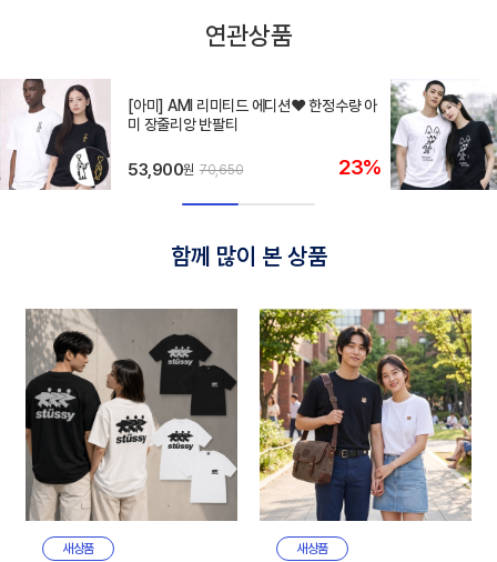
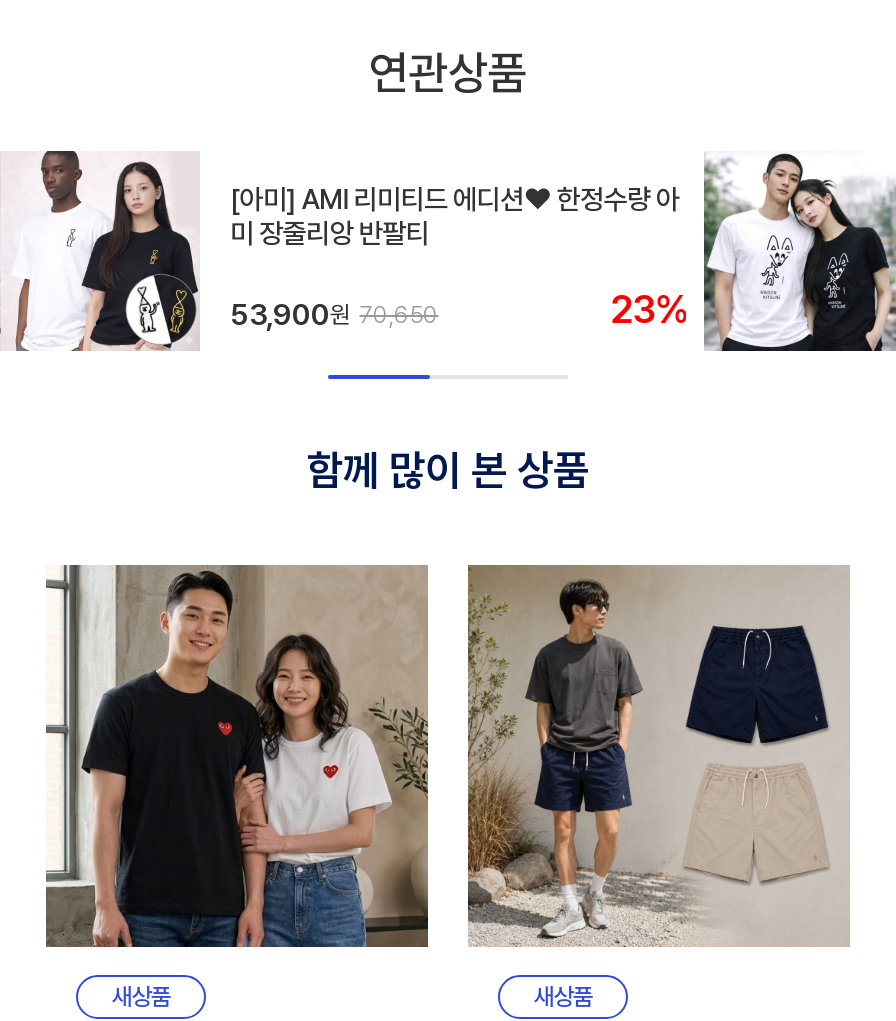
- [image]
+ [image]

- [image]
+ [image]
